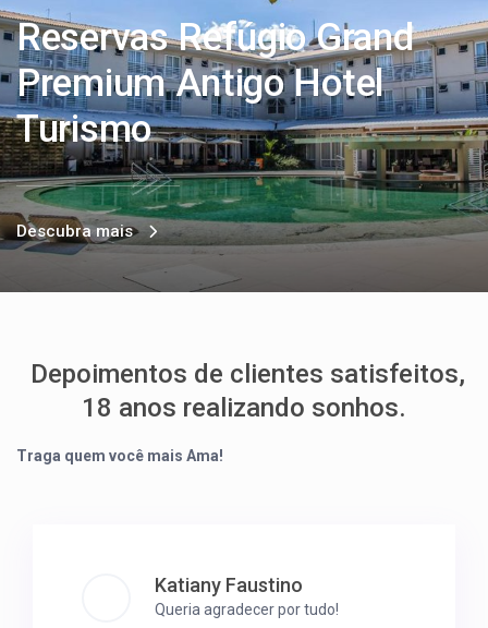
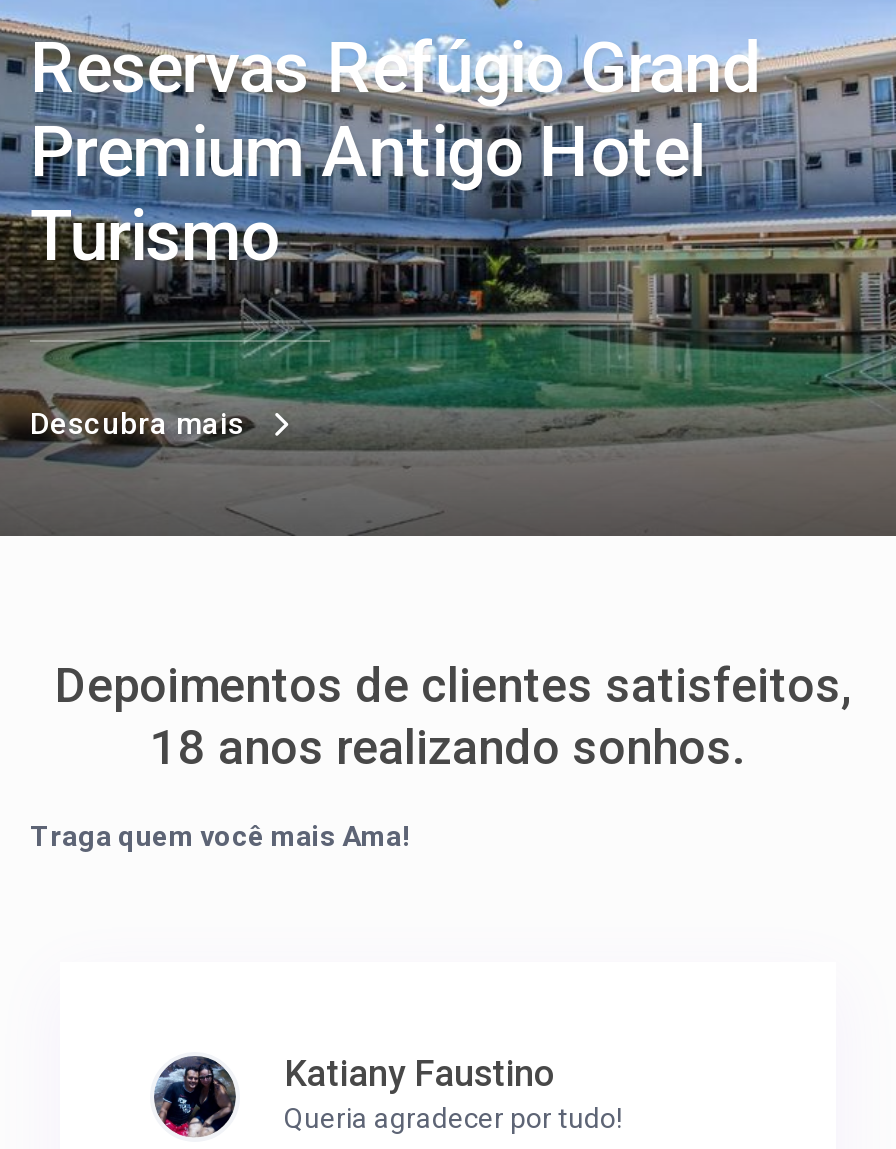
+ [image]
